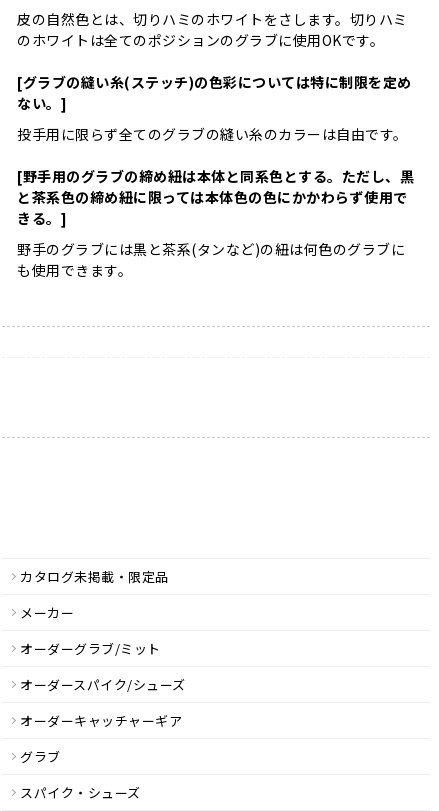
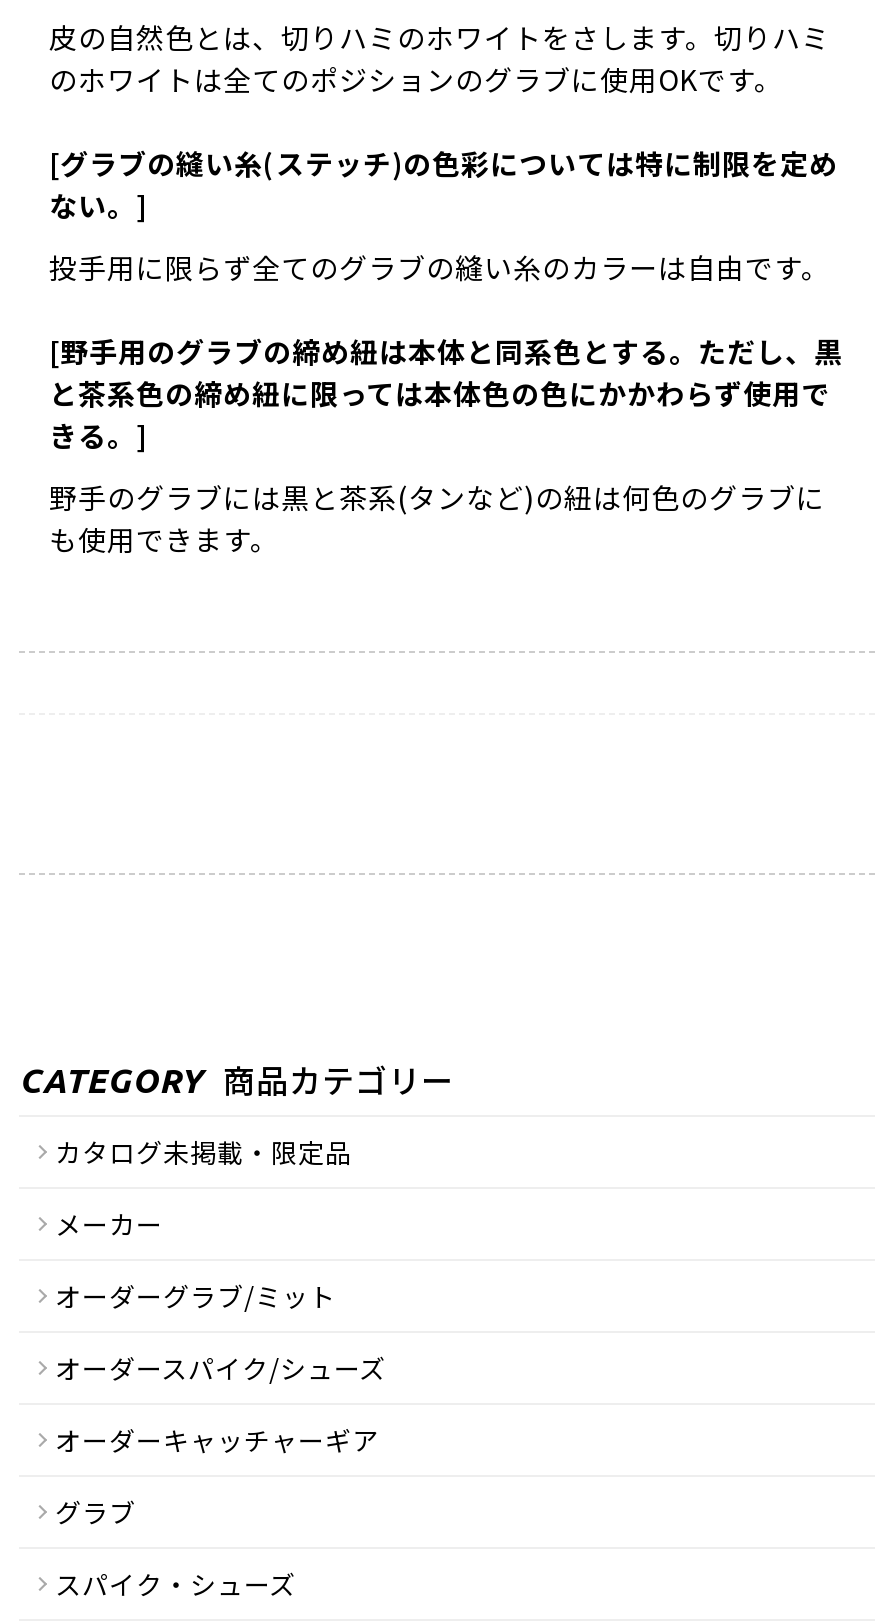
+ CATEGORY 商品カテゴリー
